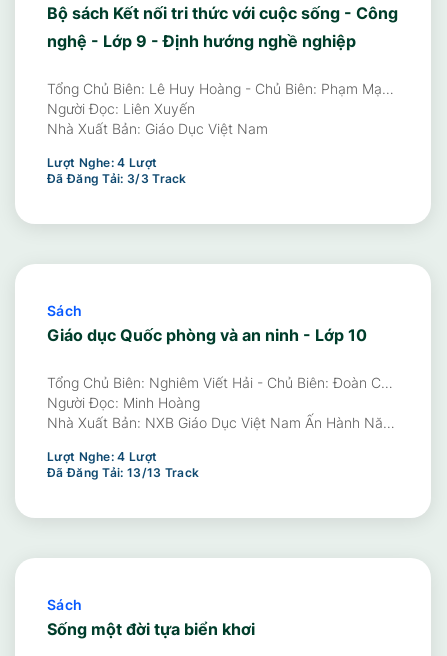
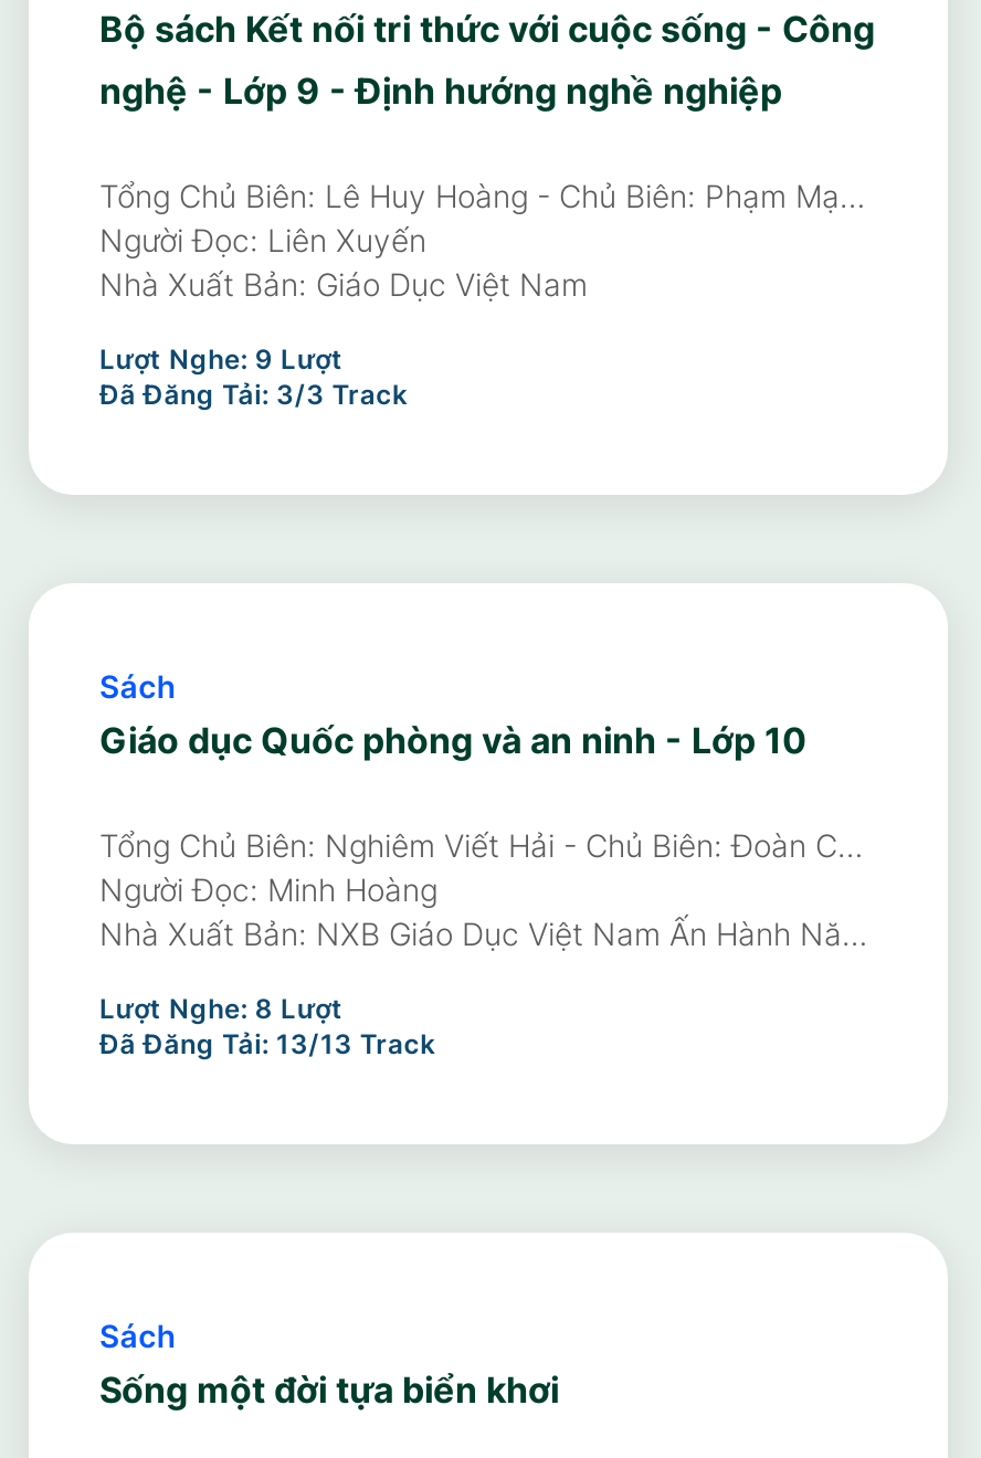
- Lượt Nghe: 4 Lượt
+ Lượt Nghe: 9 Lượt

- Lượt Nghe: 4 Lượt
+ Lượt Nghe: 8 Lượt
